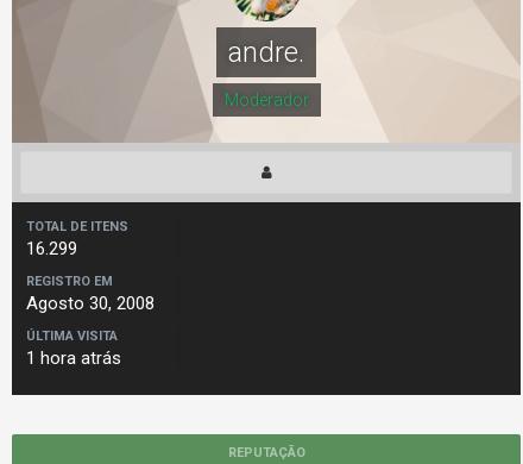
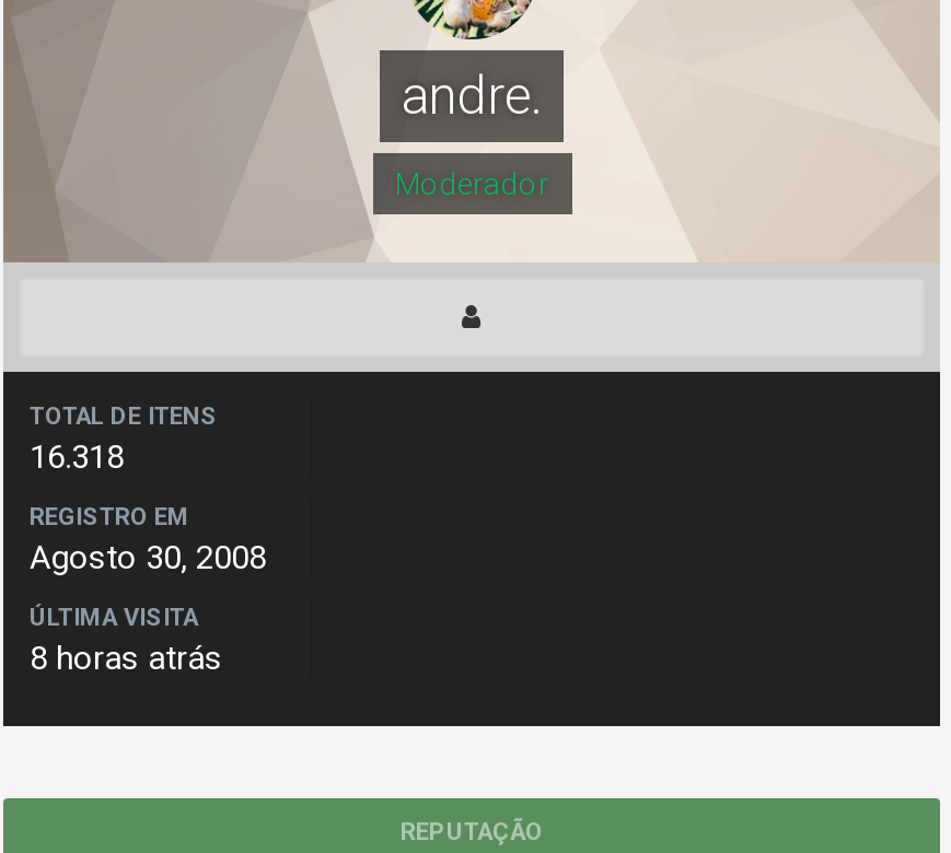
- 16.299
+ 16.318

- 1 hora atrás
+ 8 horas atrás
